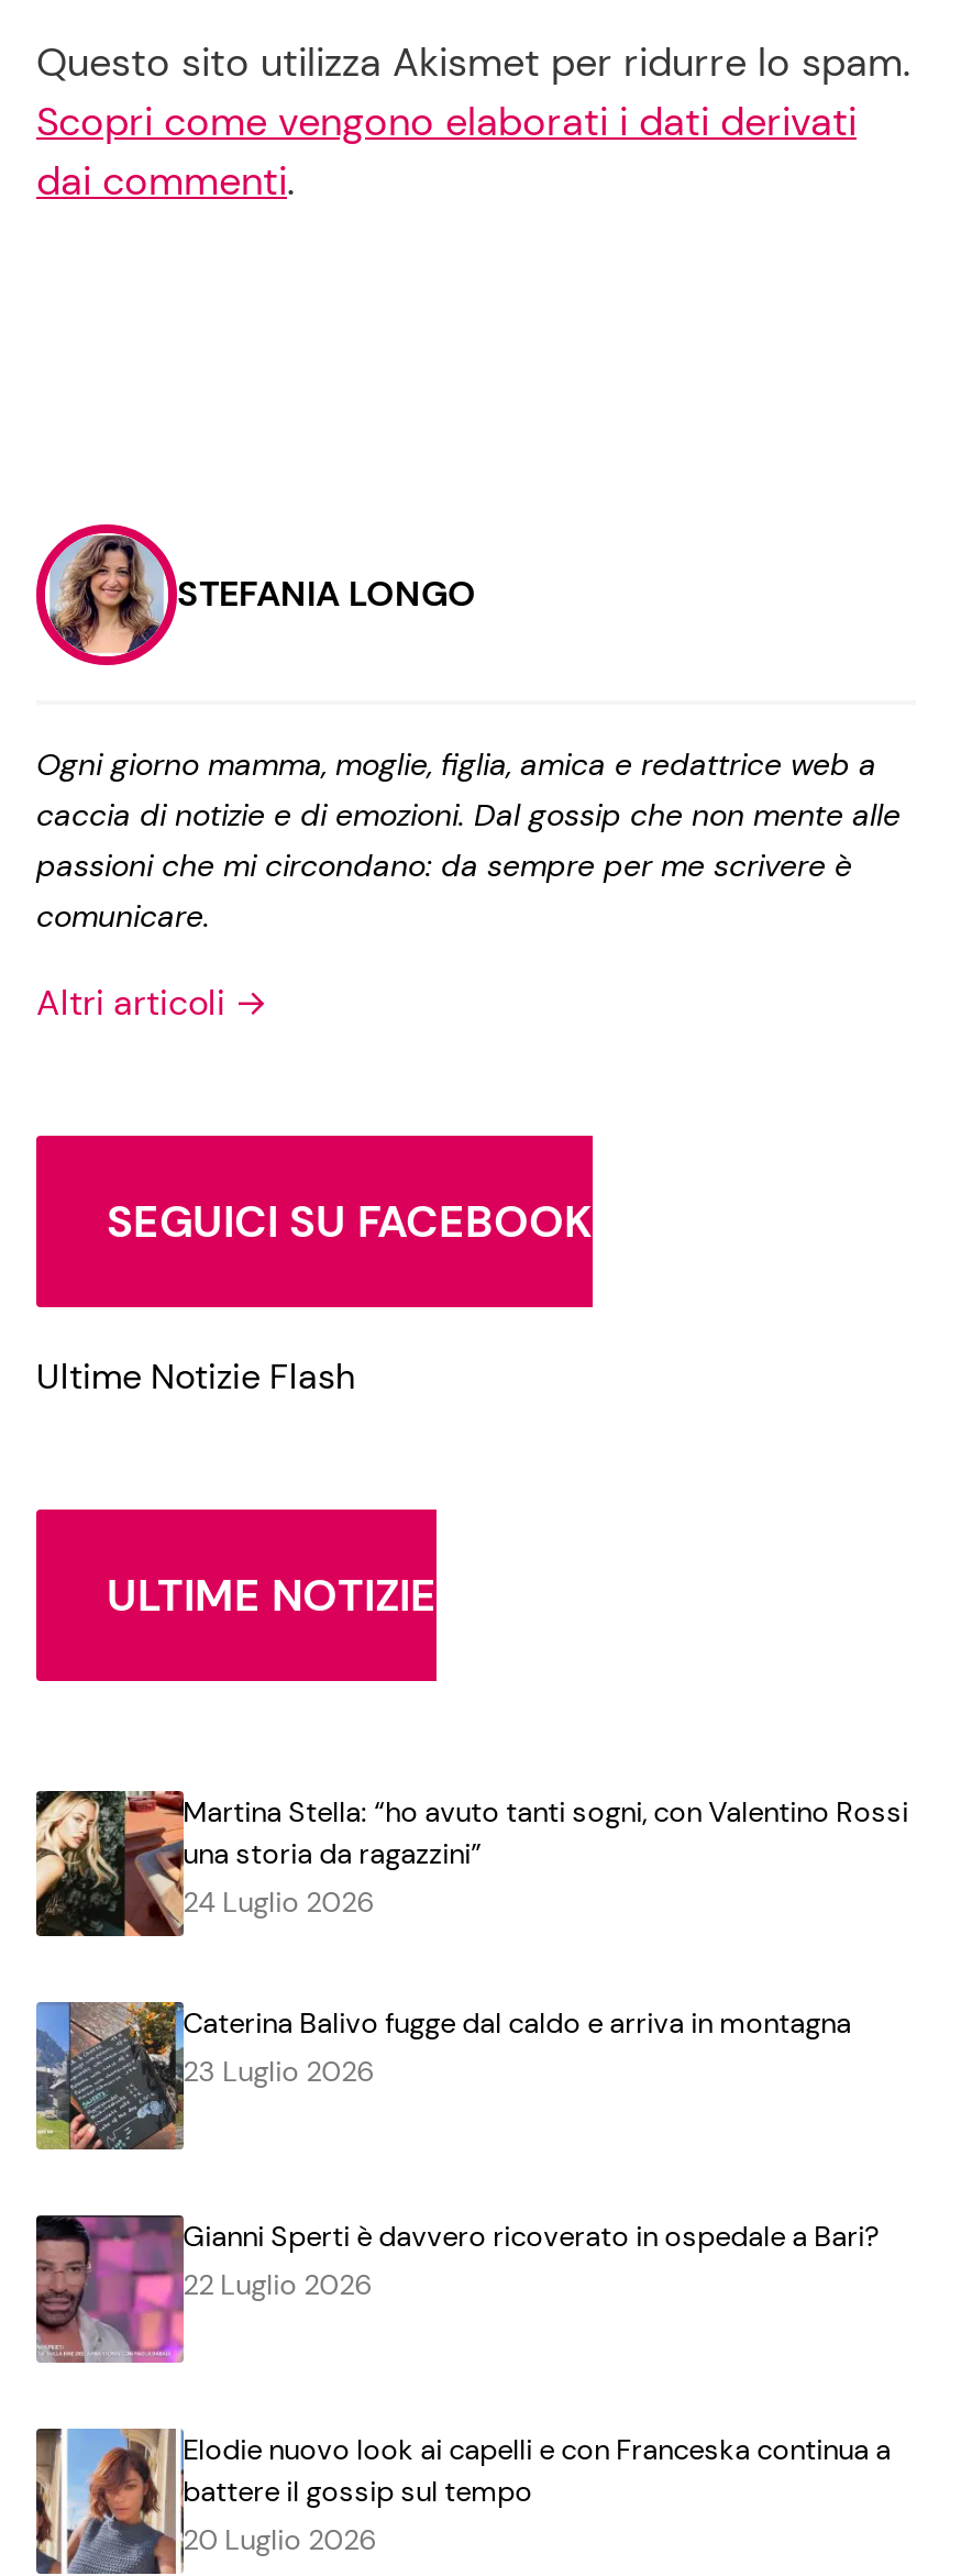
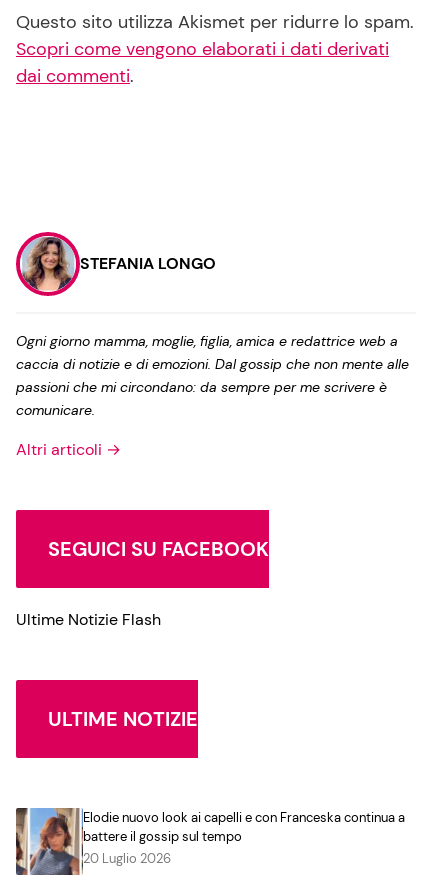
- [image]
- Martina Stella: “ho avuto tanti sogni, con Valentino Rossi
- una storia da ragazzini”
- 24 Luglio 2026
- Caterina Balivo fugge dal caldo e arriva in montagna
- 23 Luglio 2026

- [image]
- Gianni Sperti è davvero ricoverato in ospedale a Bari?
- 22 Luglio 2026

- [image]
